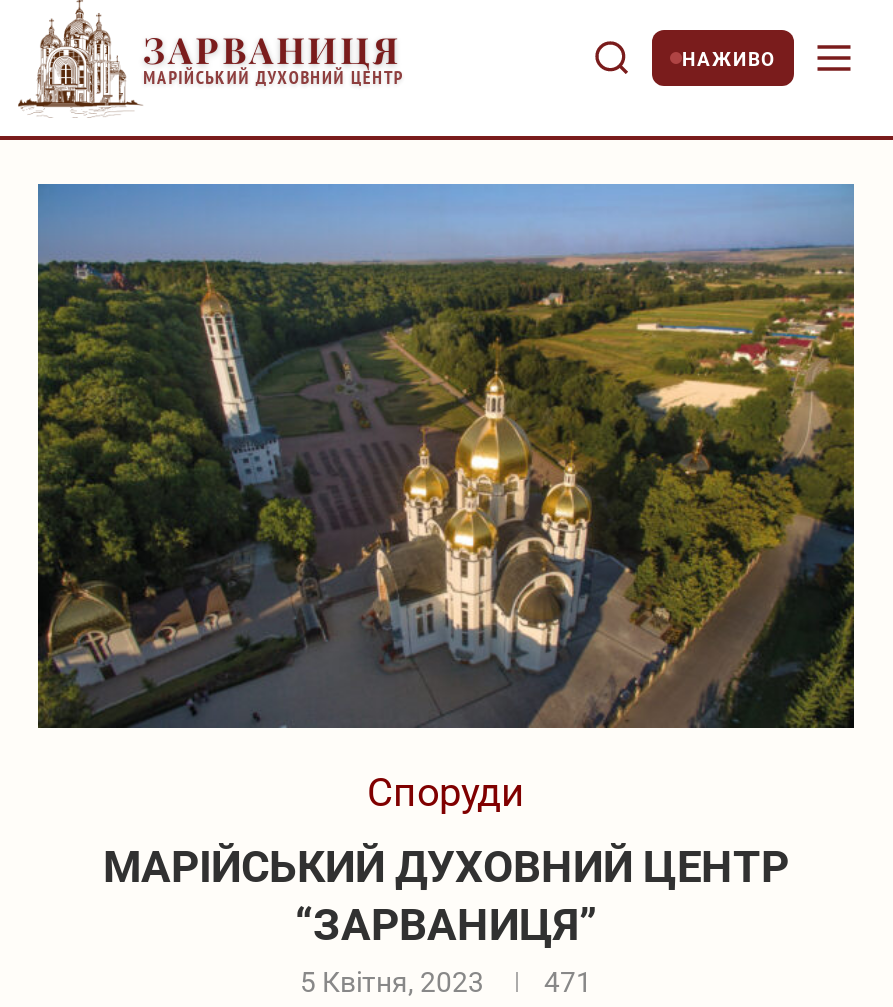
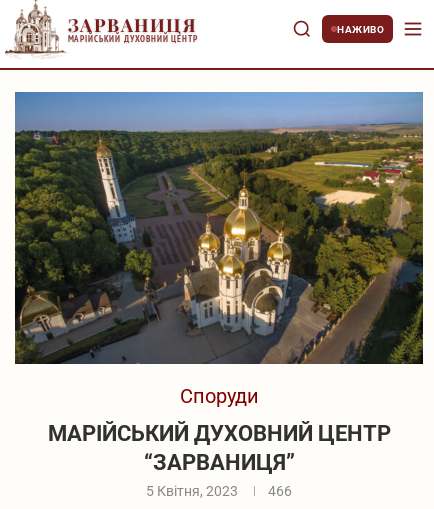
- 5 Квітня, 2023 471
+ 5 Квітня, 2023 466
